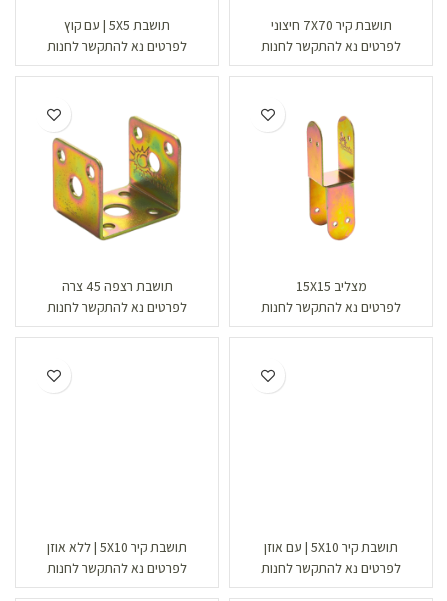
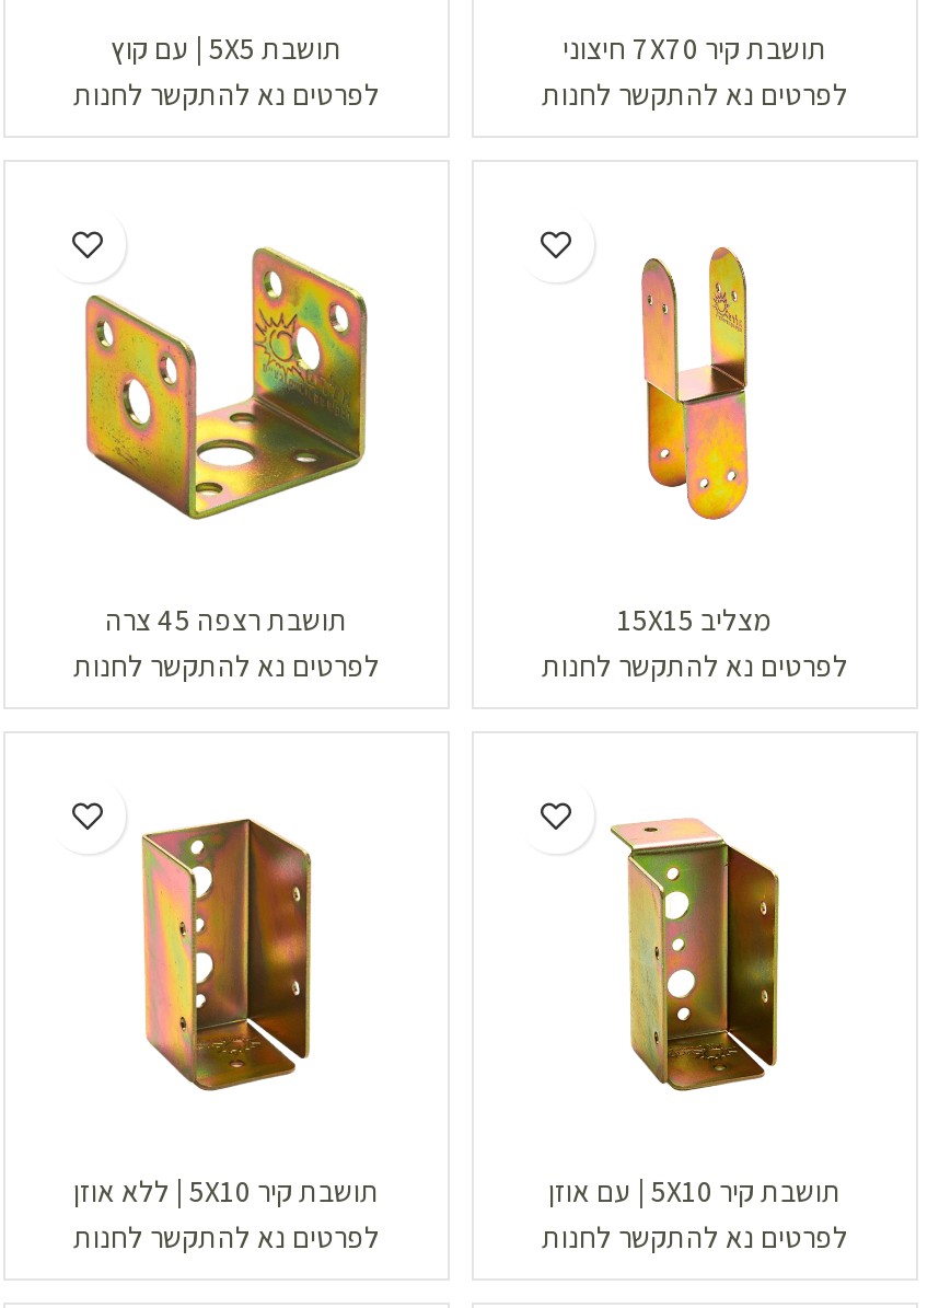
+ [image]

+ [image]
